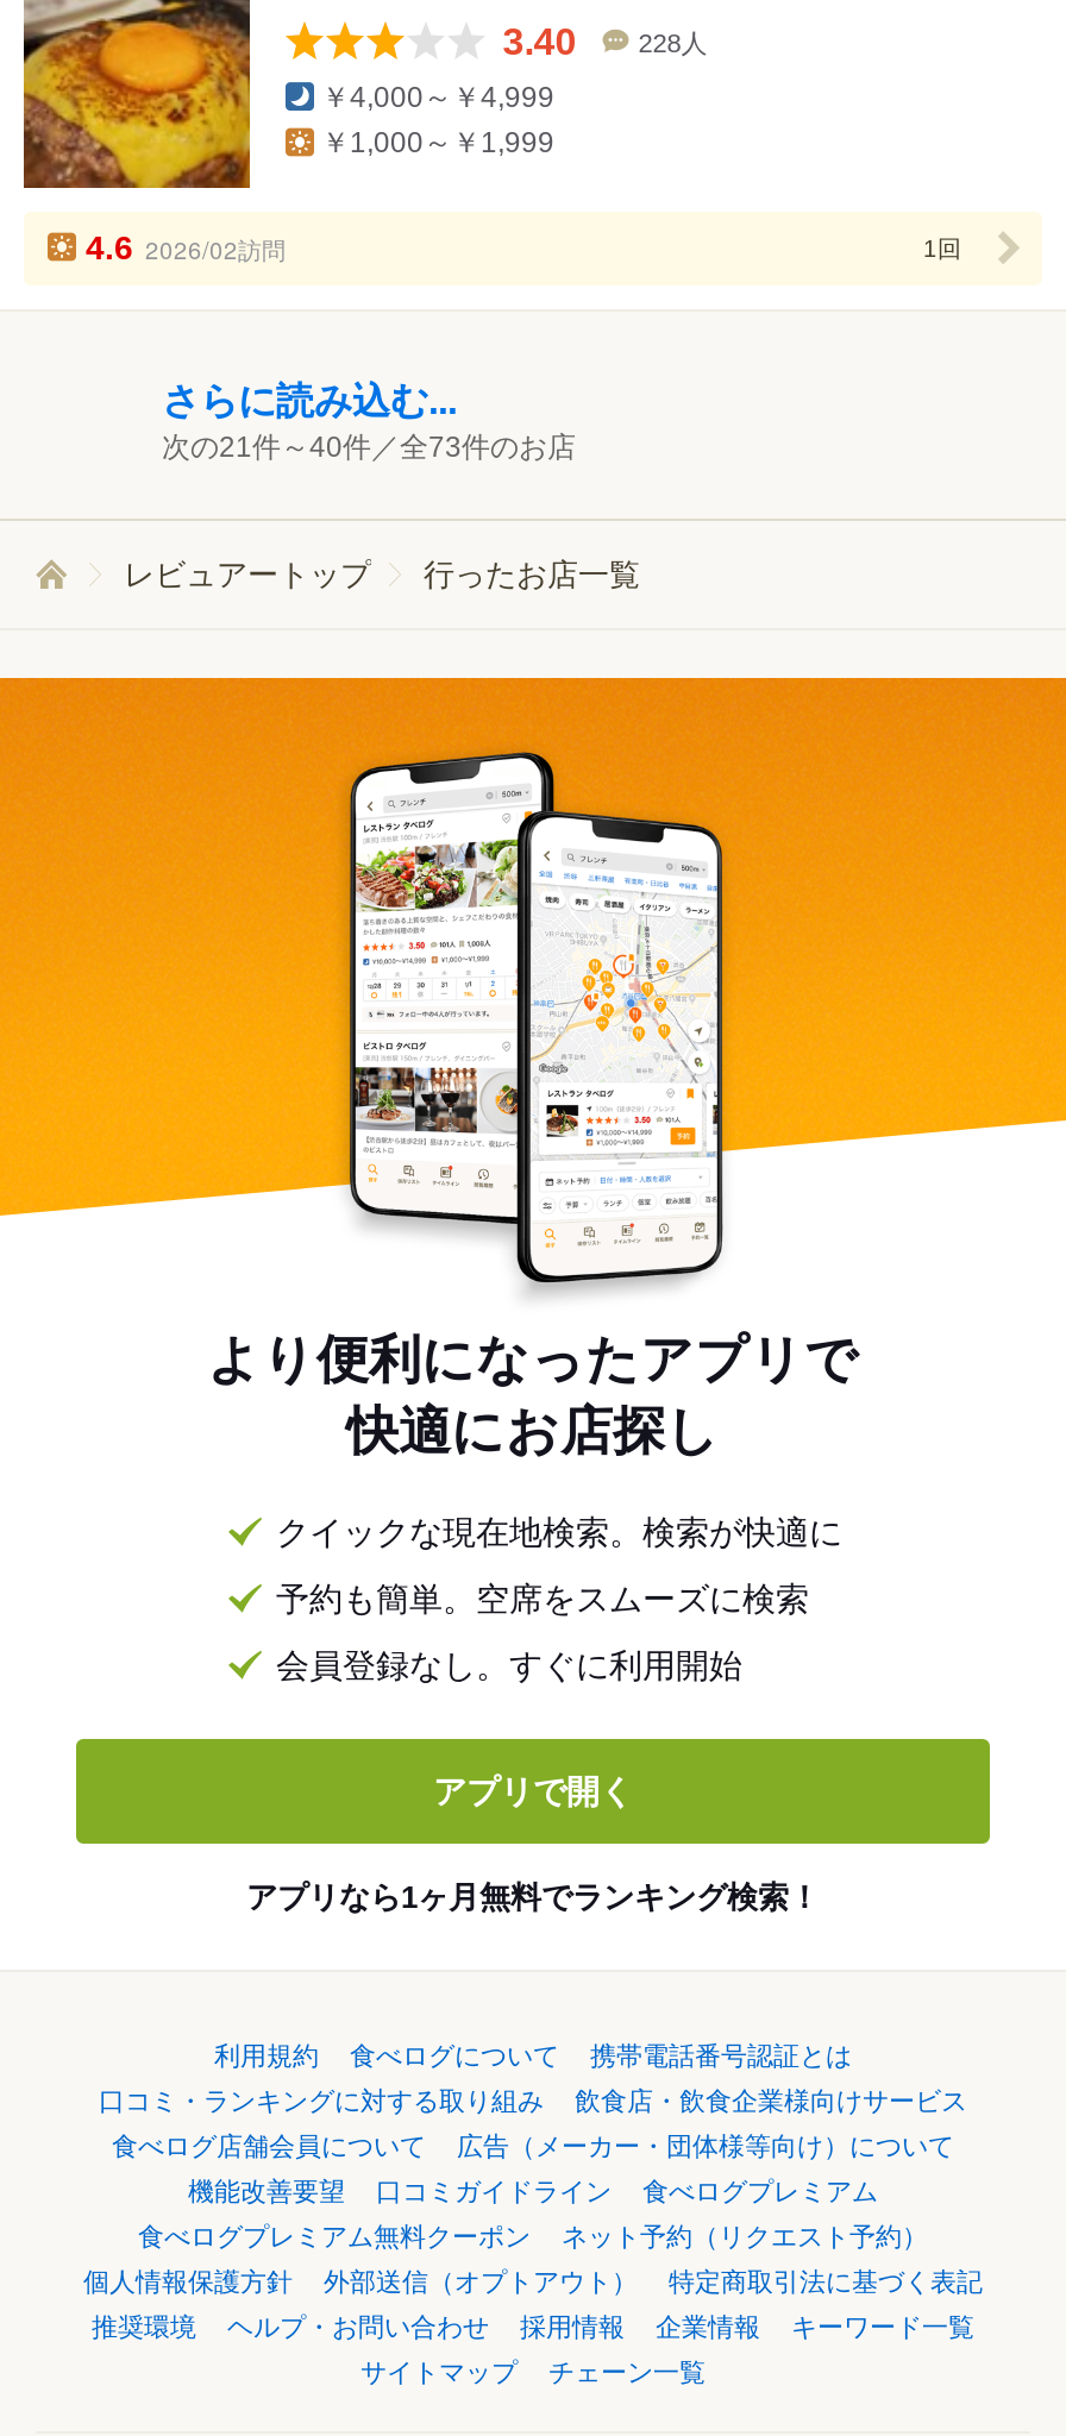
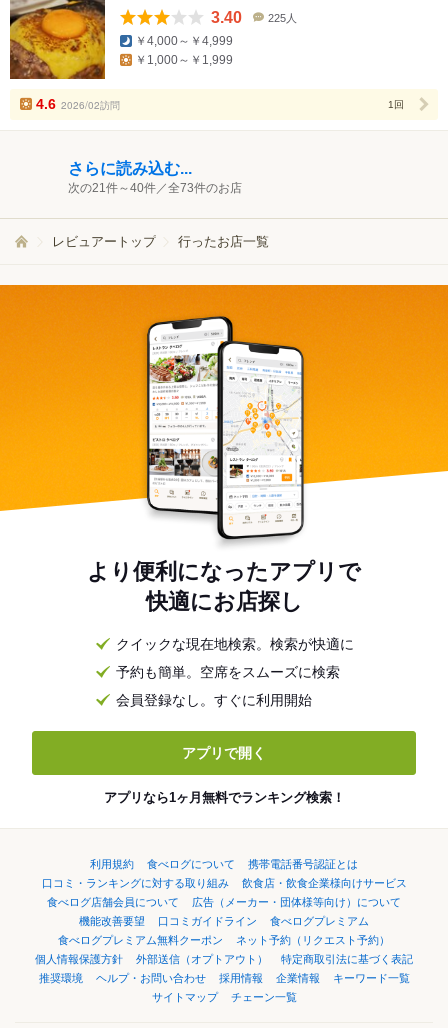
- 228人
+ 225人
